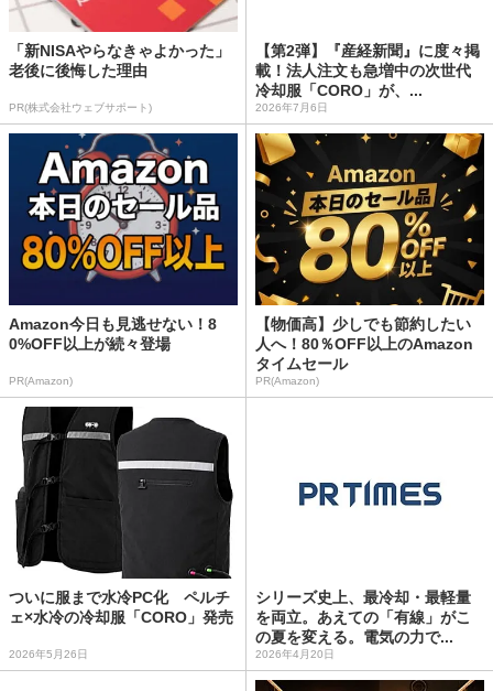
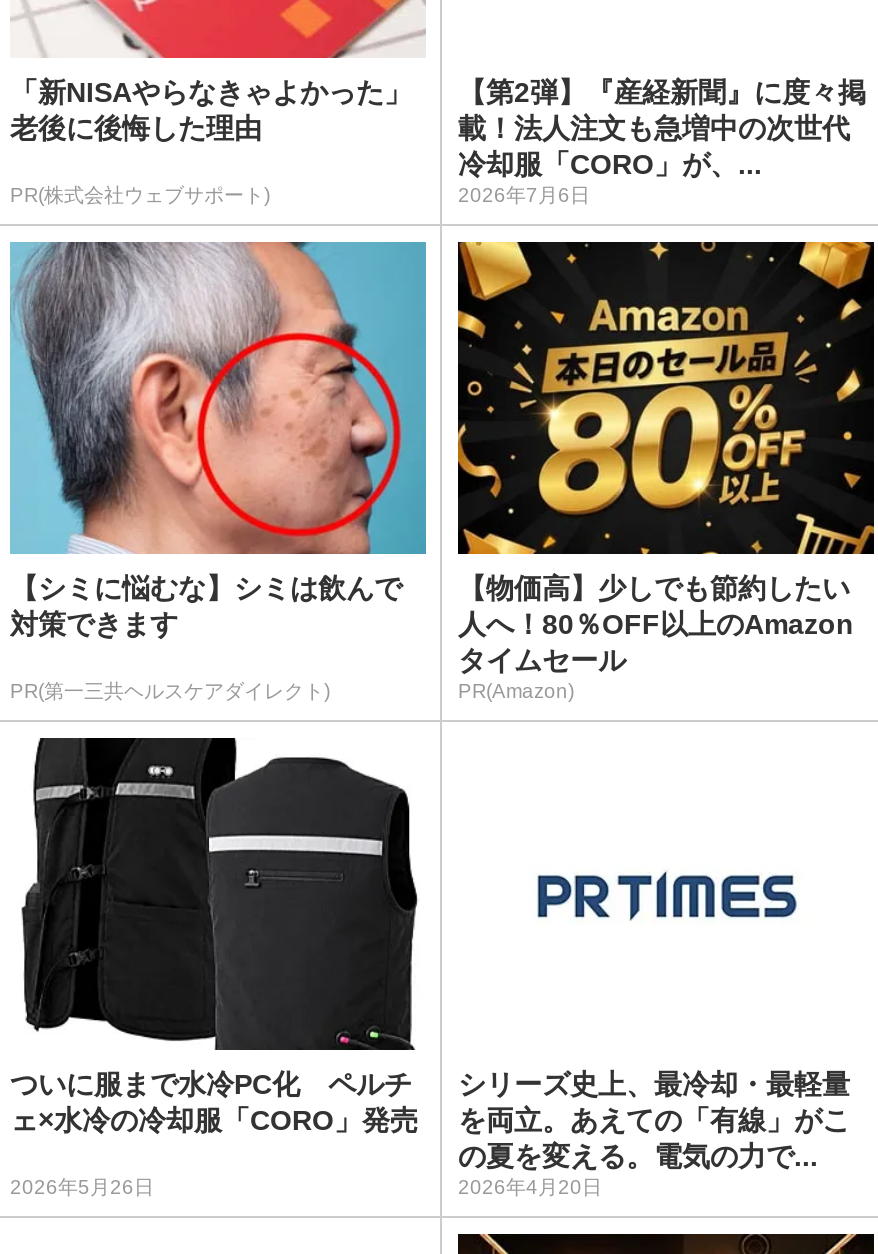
- [image]
- Amazon今日も見逃せない！8
- 0%OFF以上が続々登場
+ [image]
+ 【シミに悩むな】シミは飲んで
+ 対策できます

- PR(Amazon)
+ PR(第一三共ヘルスケアダイレクト)
